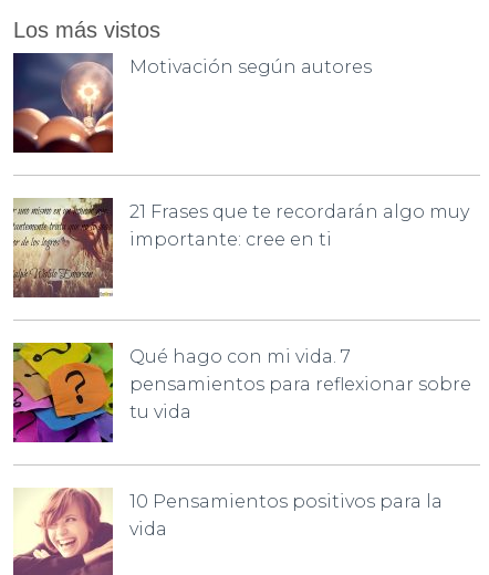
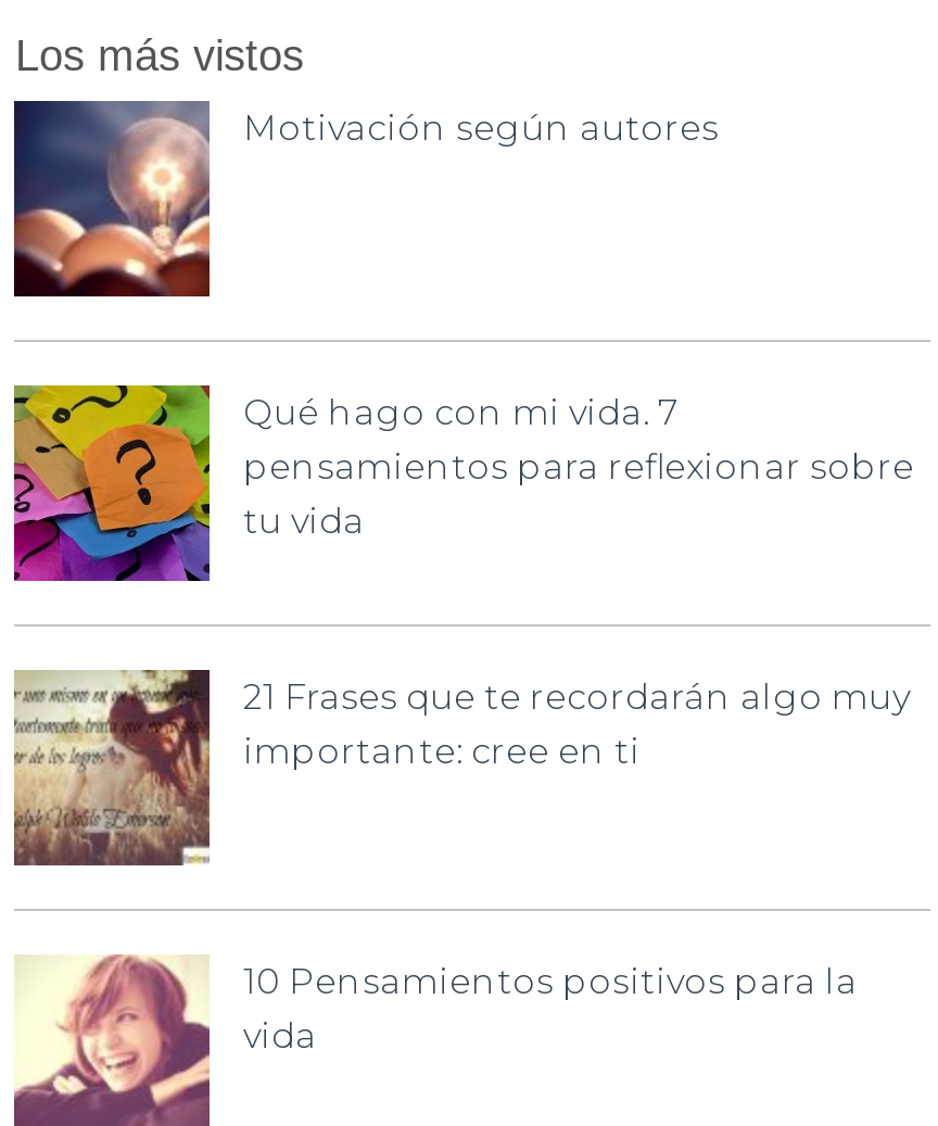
moved down: [image] | 21 Frases que te recordarán algo muy | importante: cree en ti

moved up: [image] | Qué hago con mi vida. 7 | pensamientos para reflexionar sobre | tu vida
